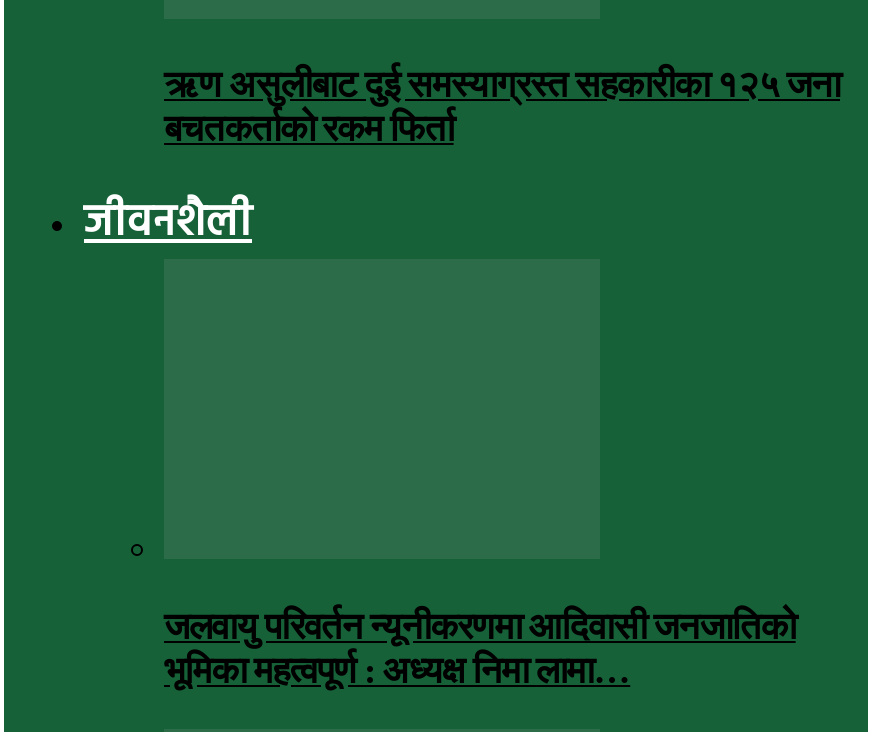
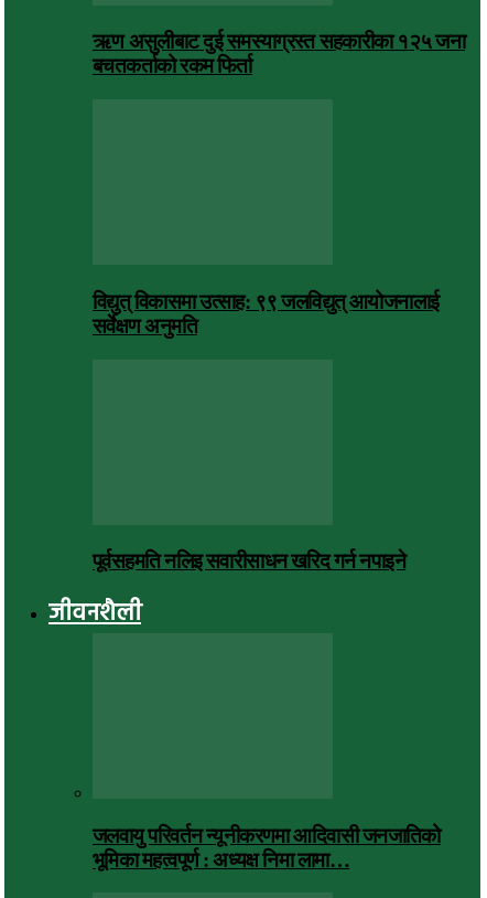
+ विद्युत् विकासमा उत्साह: ९९ जलविद्युत् आयोजनालाई
+ सर्वेक्षण अनुमति

+ पूर्वसहमति नलिइ सवारीसाधन खरिद गर्न नपाइने
